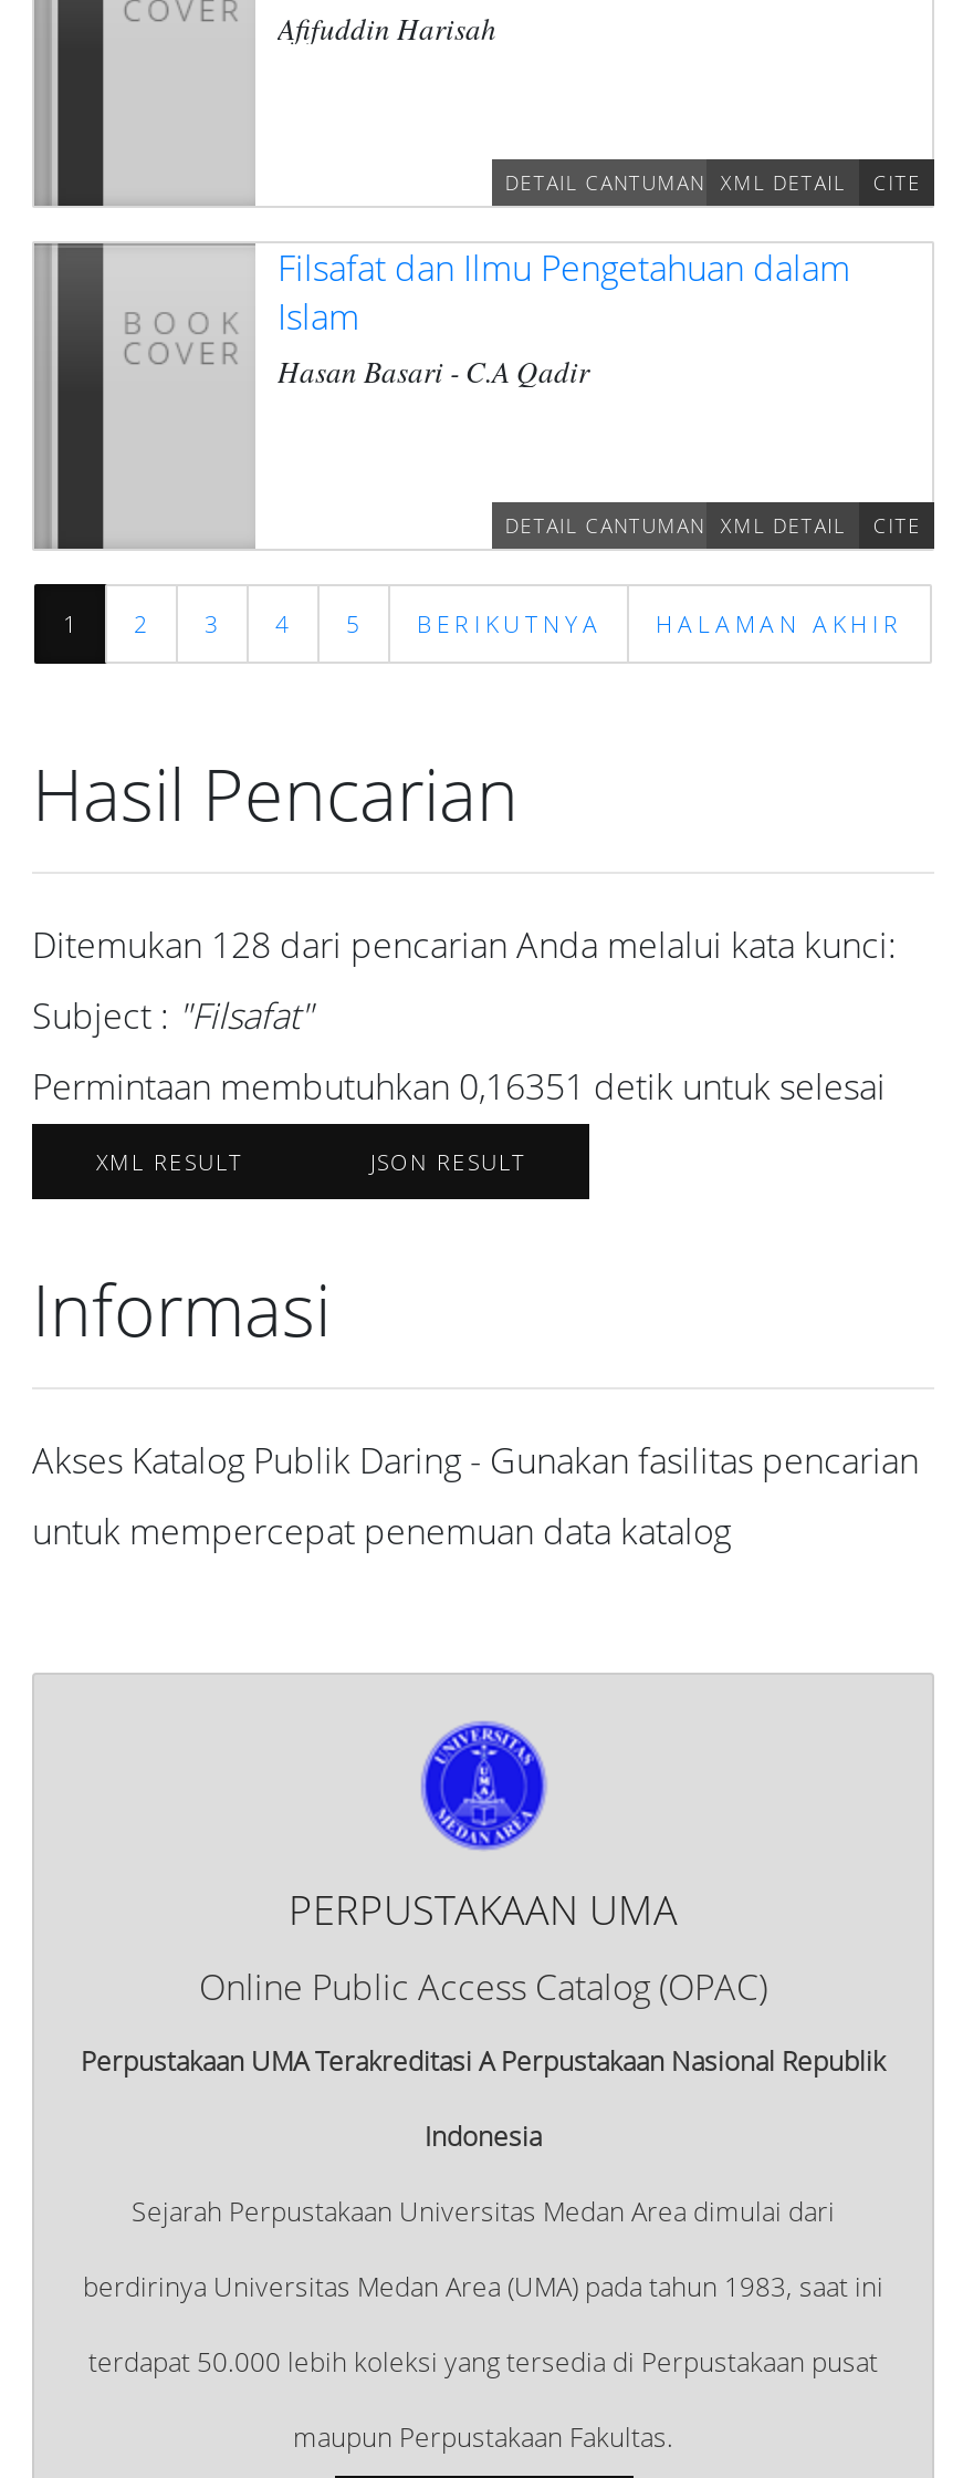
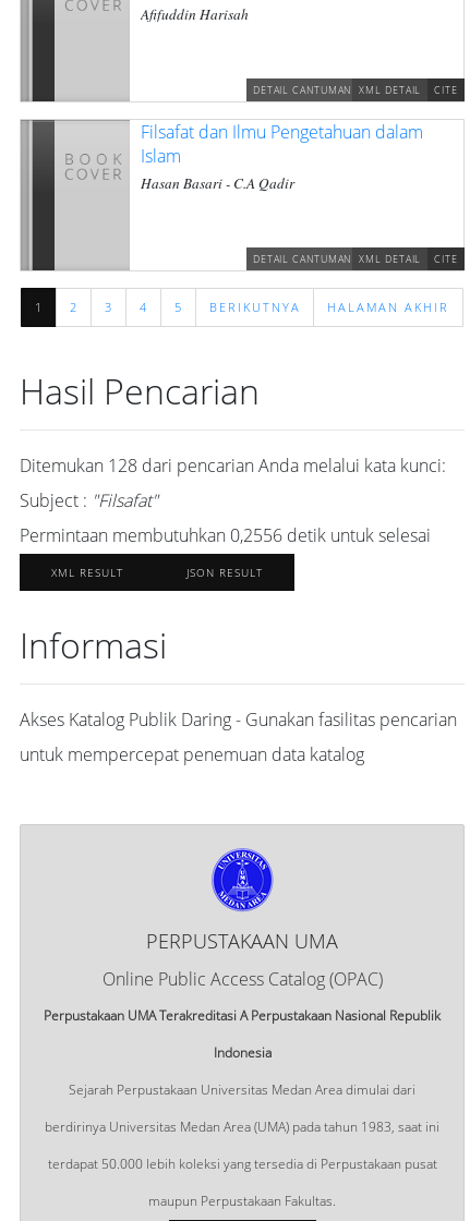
- Permintaan membutuhkan 0,16351 detik untuk selesai
+ Permintaan membutuhkan 0,2556 detik untuk selesai
